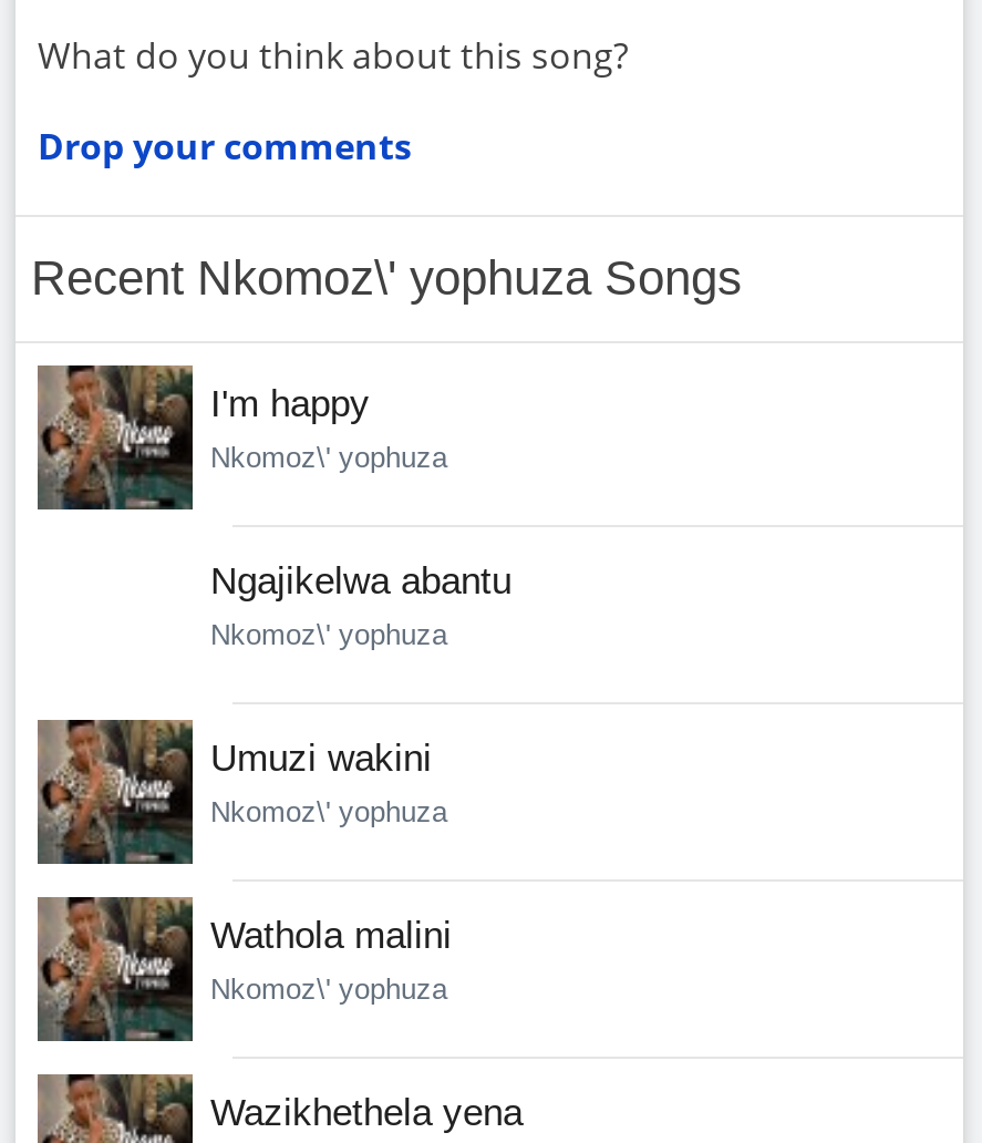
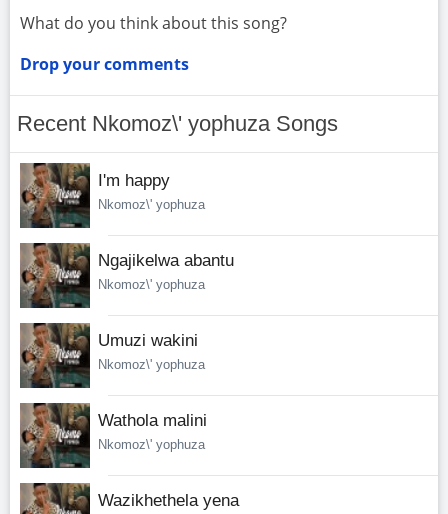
+ [image]
